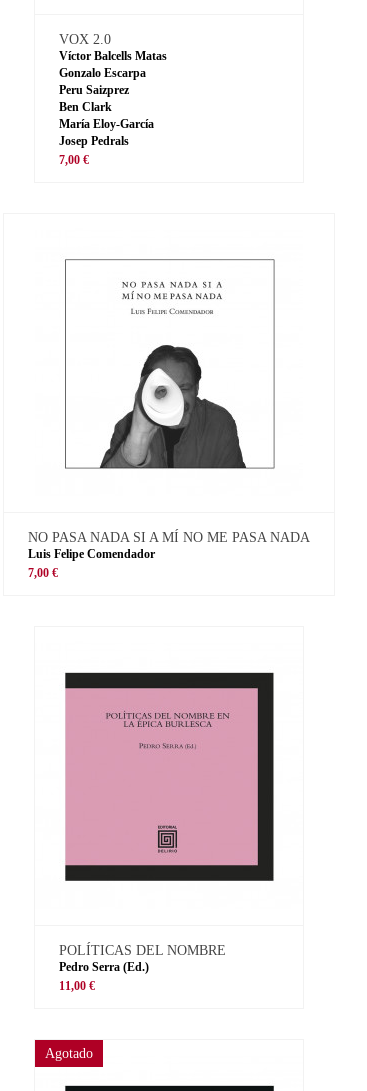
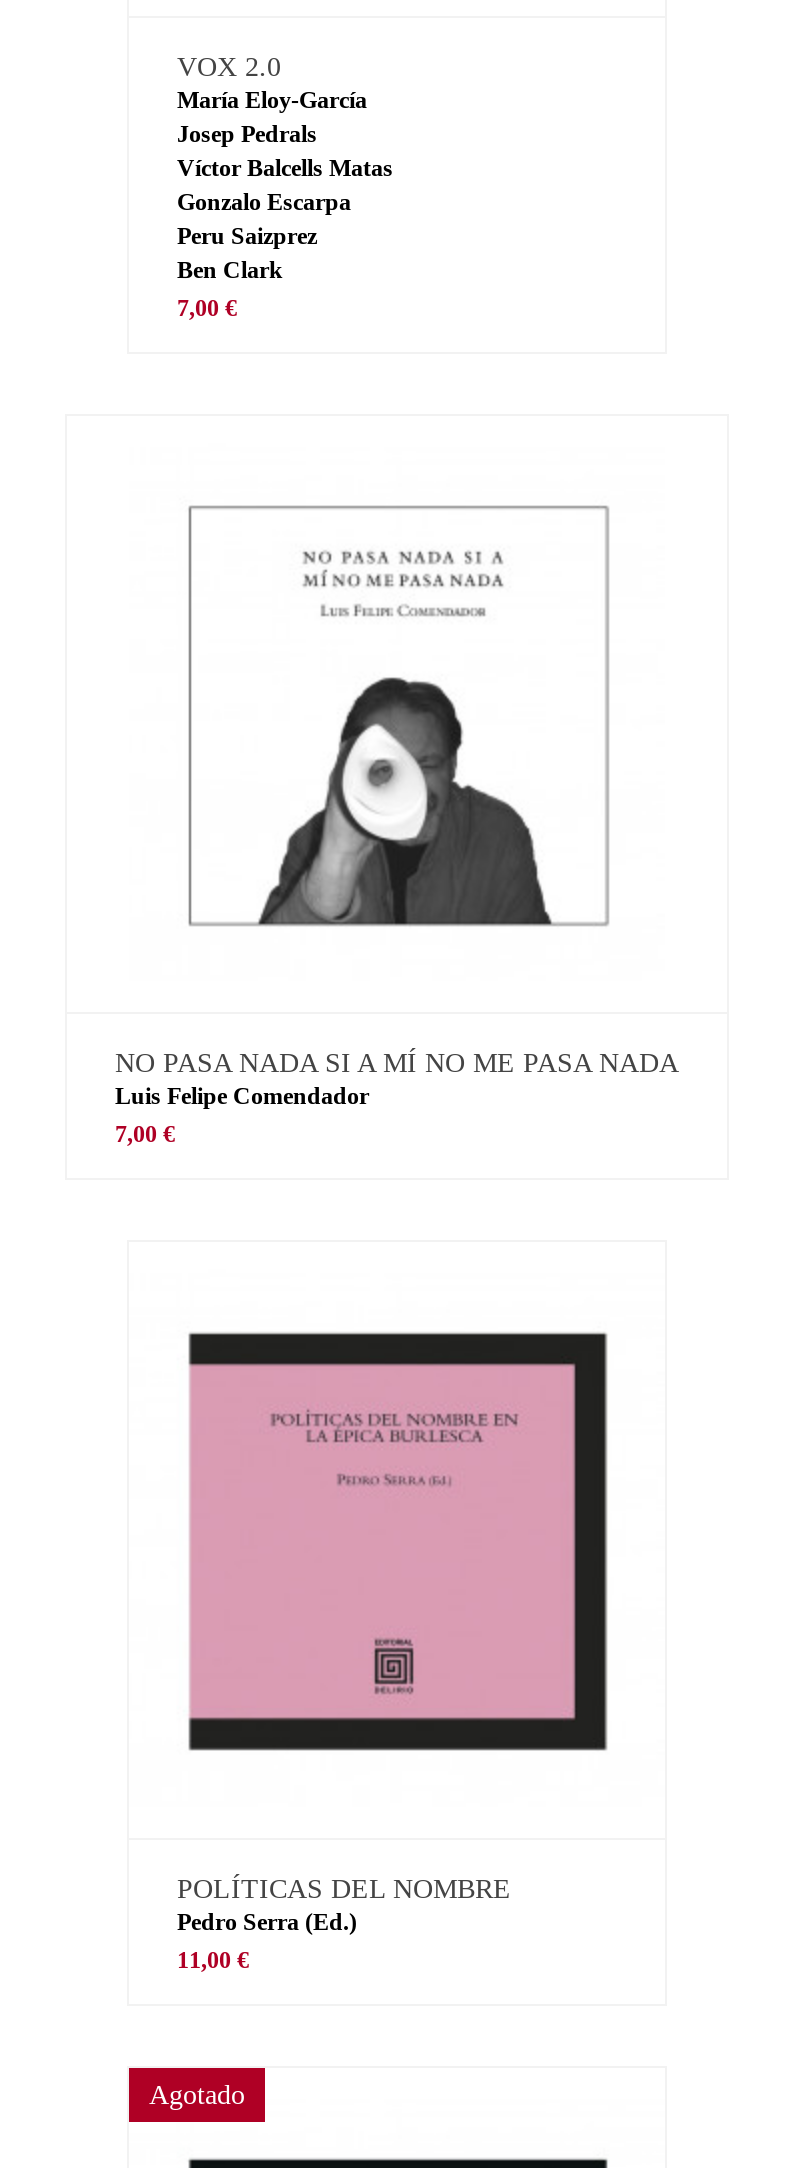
moved down: Víctor Balcells Matas | Gonzalo Escarpa | Peru Saizprez | Ben Clark

moved up: María Eloy-García | Josep Pedrals
